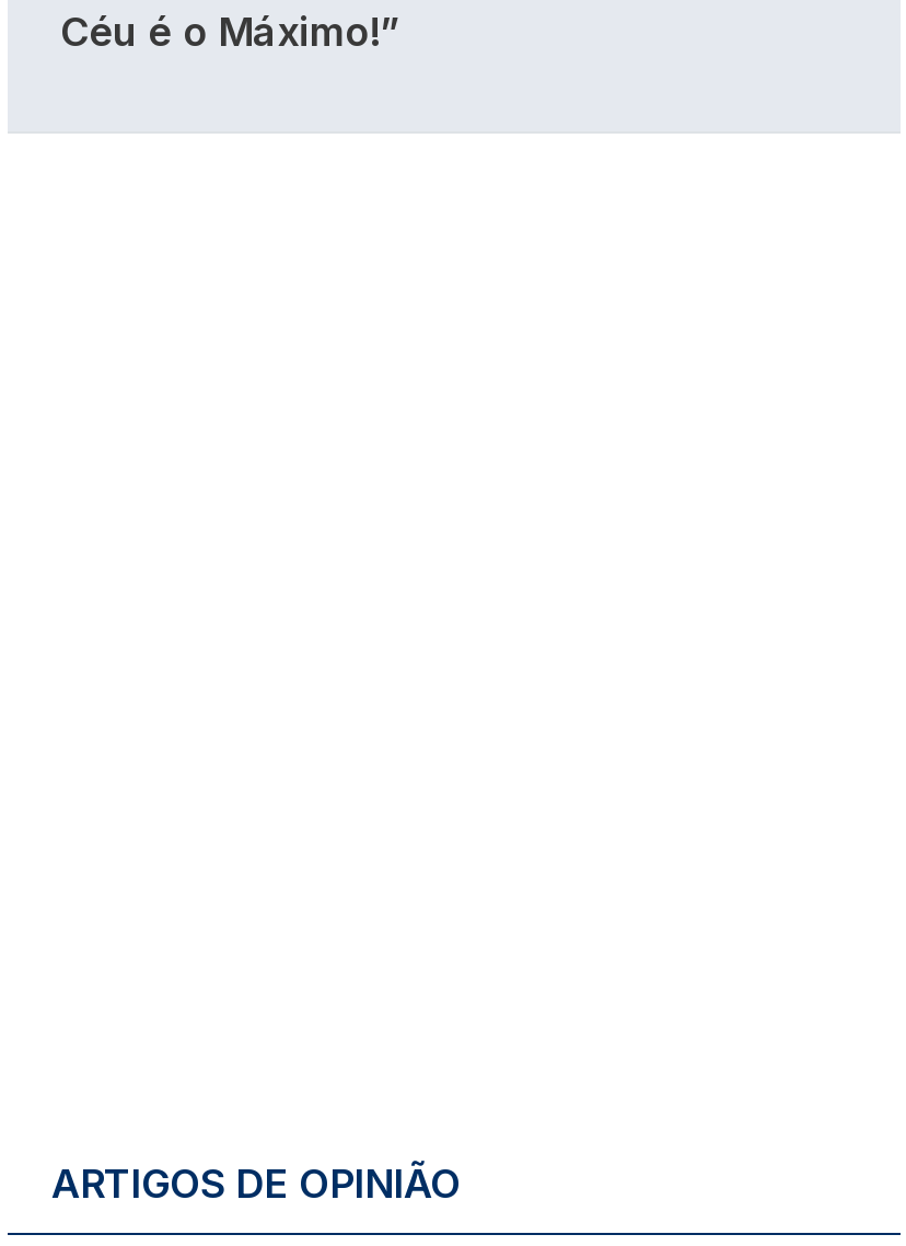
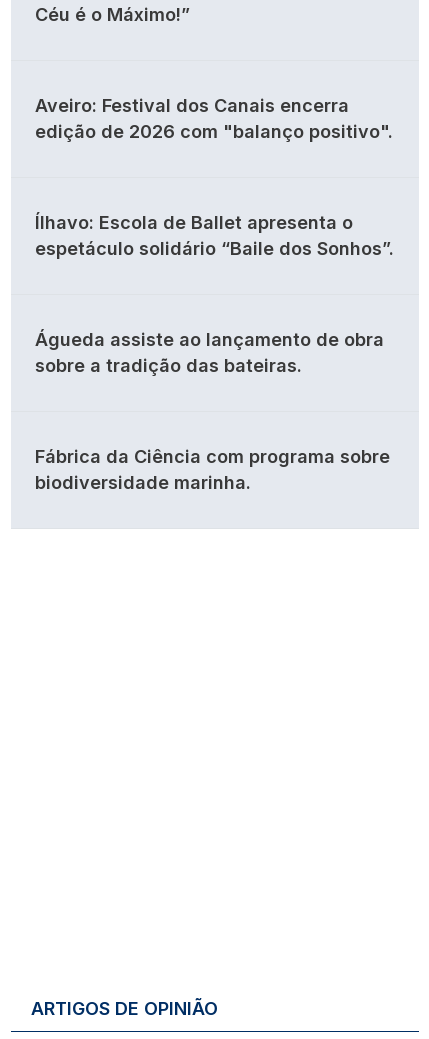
+ Aveiro: Festival dos Canais encerra
+ edição de 2026 com "balanço positivo".

+ Ílhavo: Escola de Ballet apresenta o
+ espetáculo solidário “Baile dos Sonhos”.

+ Águeda assiste ao lançamento de obra
+ sobre a tradição das bateiras.

+ Fábrica da Ciência com programa sobre
+ biodiversidade marinha.
